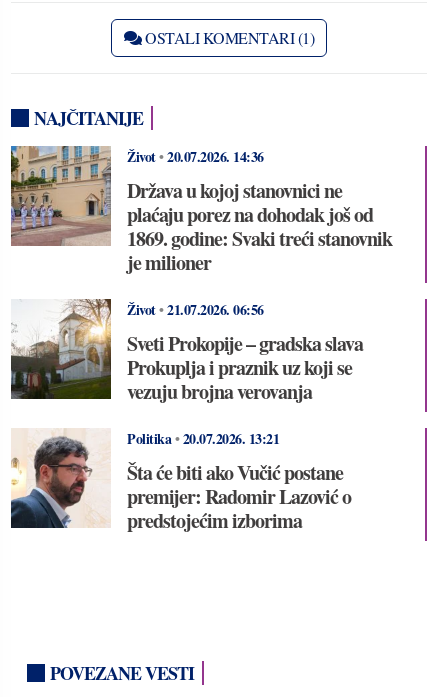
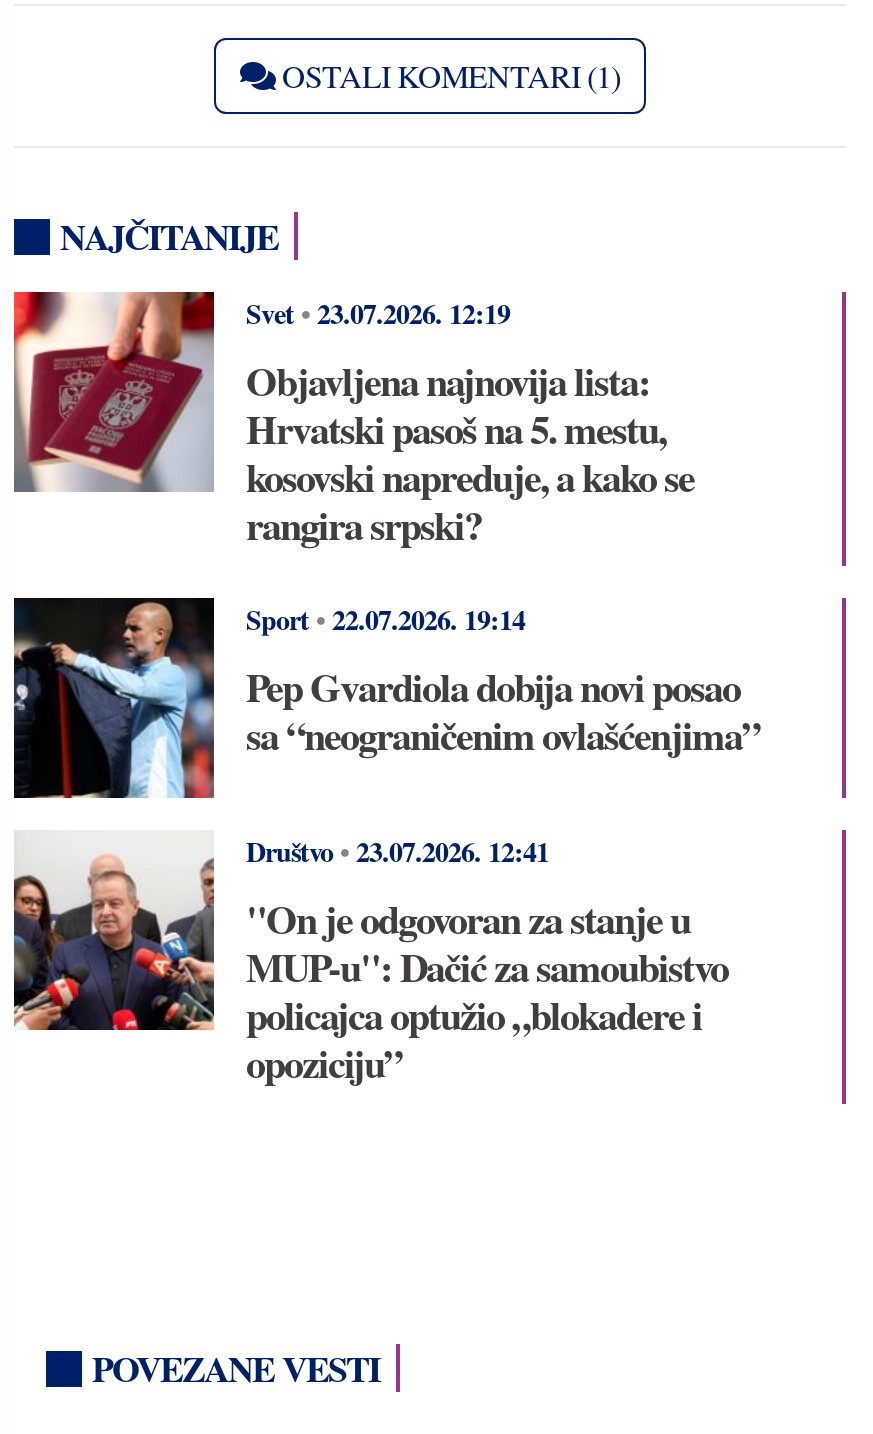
- [image]
- Život •20.07.2026. 14:36
- Država u kojoj stanovnici ne
- plaćaju porez na dohodak još od
- 1869. godine: Svaki treći stanovnik
- je milioner
+ [image]
+ Svet •23.07.2026. 12:19
+ Objavljena najnovija lista:
+ Hrvatski pasoš na 5. mestu,
+ kosovski napreduje, a kako se
+ rangira srpski?

- [image]
- Život • 21.07.2026. 06:56
- Sveti Prokopije – gradska slava
- Prokuplja i praznik uz koji se
- vezuju brojna verovanja
+ [image]
+ Sport •22.07.2026. 19:14
+ Pep Gvardiola dobija novi posao
+ sa “neograničenim ovlašćenjima”

- [image]
- Politika • 20.07.2026. 13:21
- Šta će biti ako Vučić postane
- premijer: Radomir Lazović o
- predstojećim izborima
+ [image]
+ Društvo •23.07.2026. 12:41
+ "On je odgovoran za stanje u
+ MUP-u": Dačić za samoubistvo
+ policajca optužio „blokadere i
+ opoziciju”
